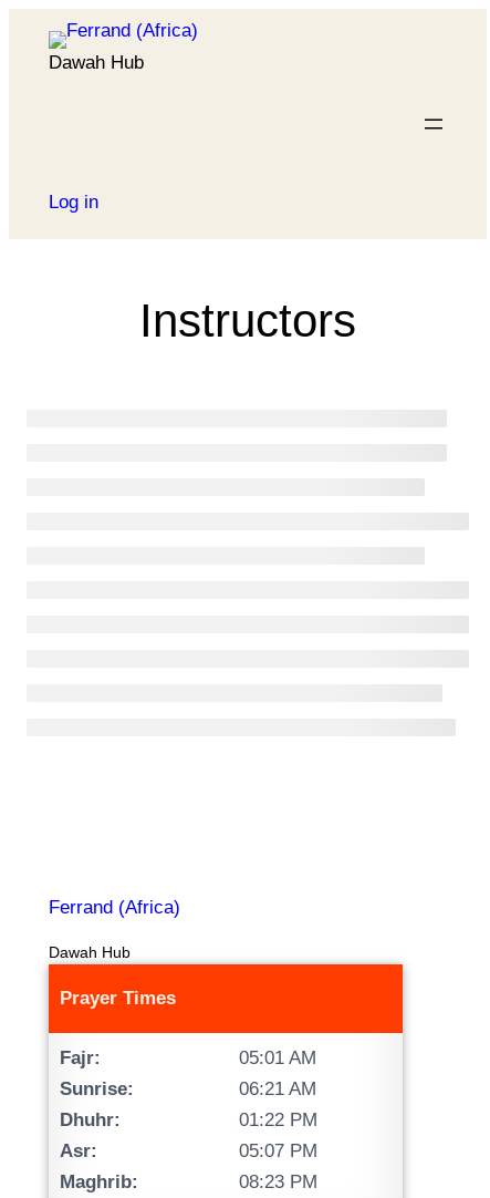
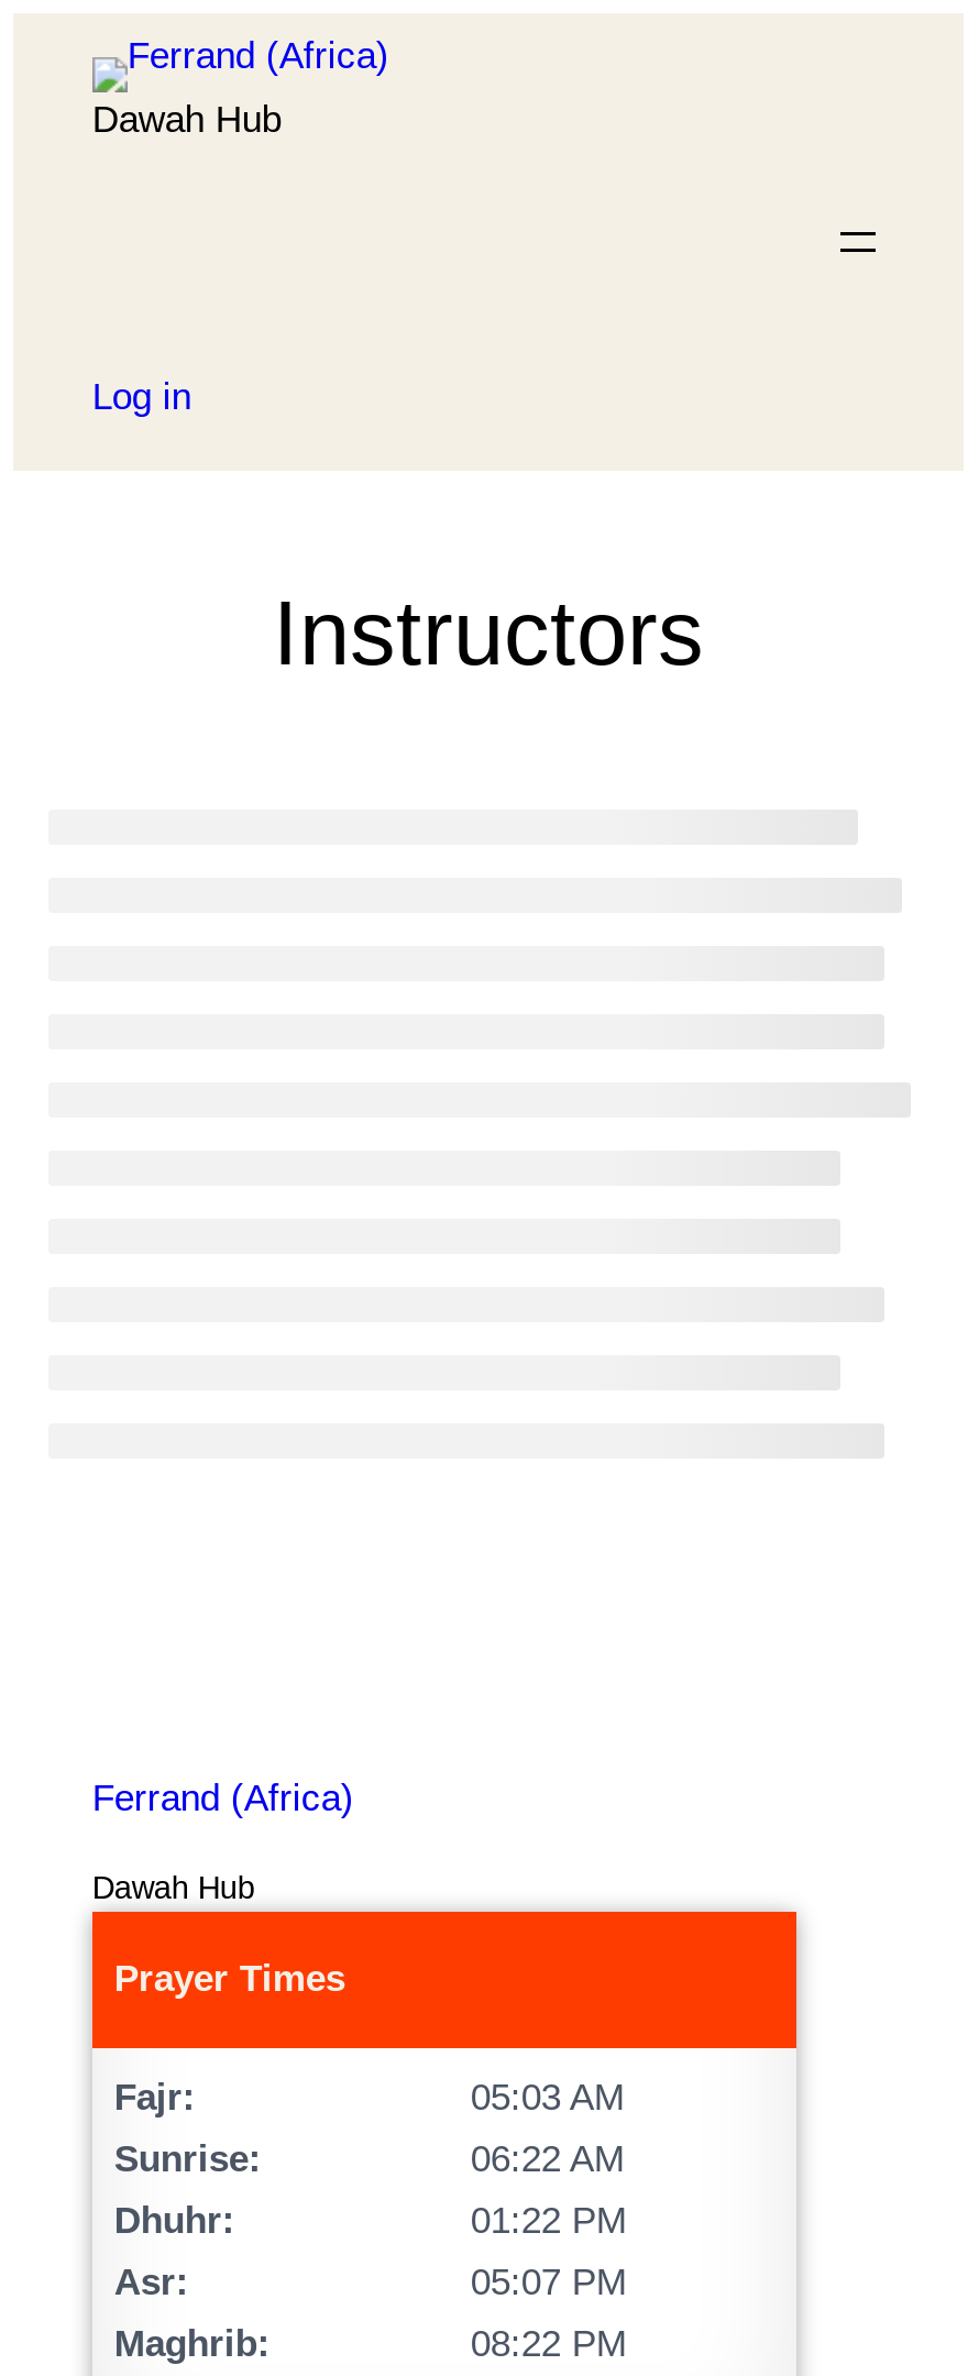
- 05:01 AM
+ 05:03 AM

- 06:21 AM
+ 06:22 AM

- 08:23 PM
+ 08:22 PM
